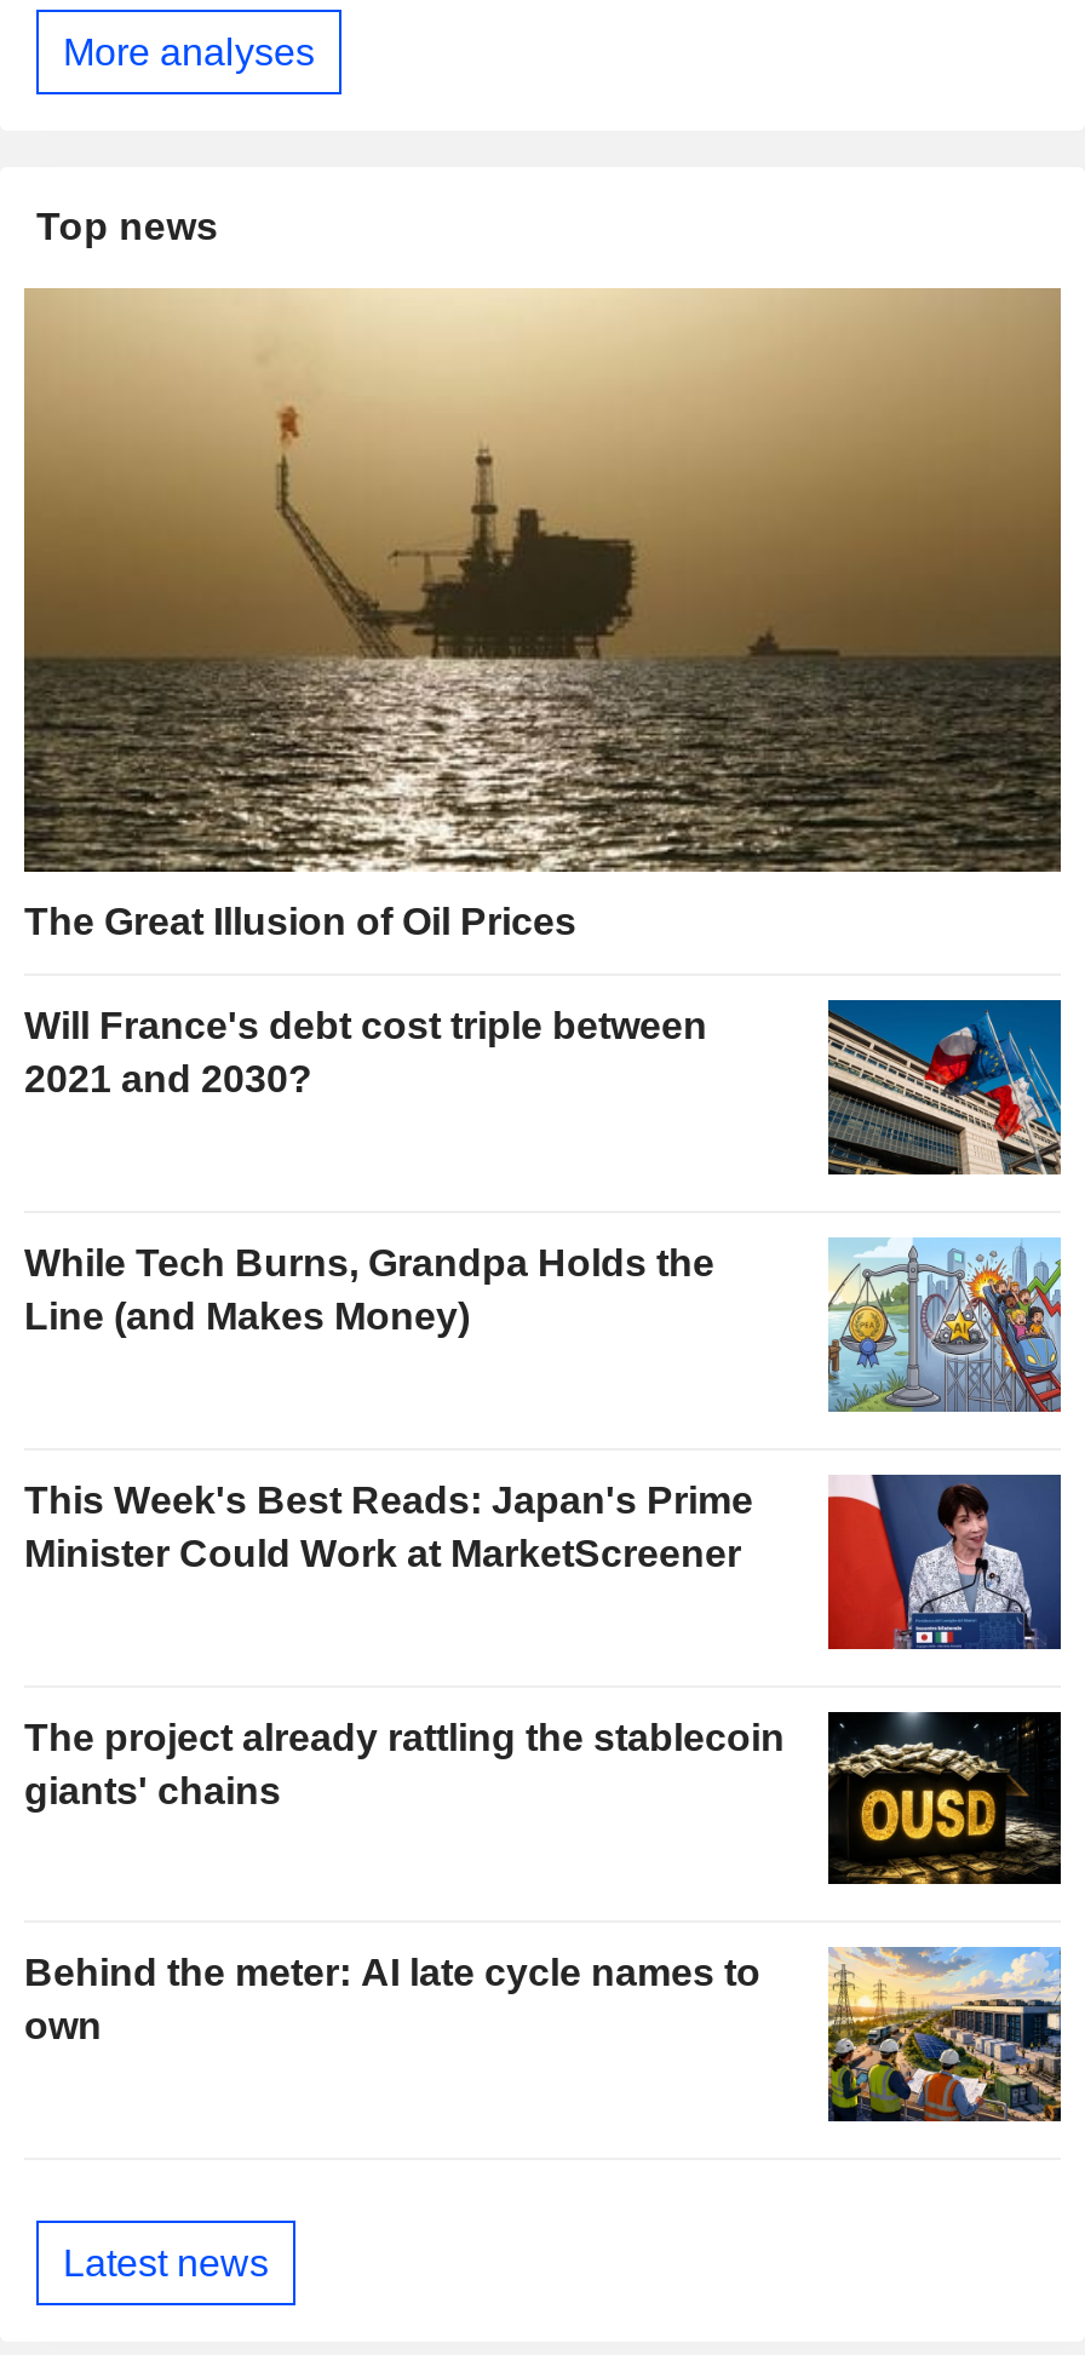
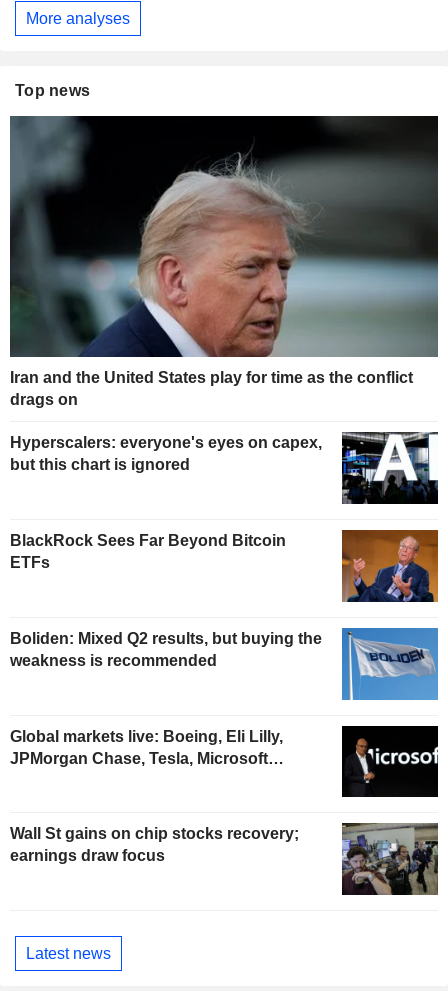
- [image]
- The Great Illusion of Oil Prices
+ [image]
+ Iran and the United States play for time as the conflict
+ drags on

- Will France's debt cost triple between
- 2021 and 2030?
+ Hyperscalers: everyone's eyes on capex,
+ but this chart is ignored

- [image]
+ [image]

- While Tech Burns, Grandpa Holds the
- Line (and Makes Money)
+ BlackRock Sees Far Beyond Bitcoin
+ ETFs

- [image]
+ [image]

- [image]
- This Week's Best Reads: Japan's Prime
- Minister Could Work at MarketScreener
+ [image]
+ Boliden: Mixed Q2 results, but buying the
+ weakness is recommended

- The project already rattling the stablecoin
- giants' chains
+ Global markets live: Boeing, Eli Lilly,
+ JPMorgan Chase, Tesla, Microsoft…

- [image]
+ [image]

- Behind the meter: AI late cycle names to
- own
+ Wall St gains on chip stocks recovery;
+ earnings draw focus

- [image]
+ [image]
